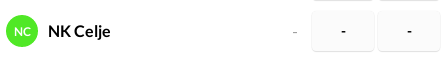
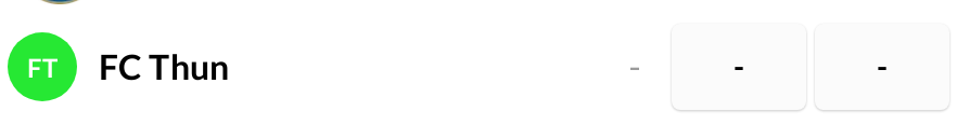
- NC
- NK Celje
+ FT
+ FC Thun
